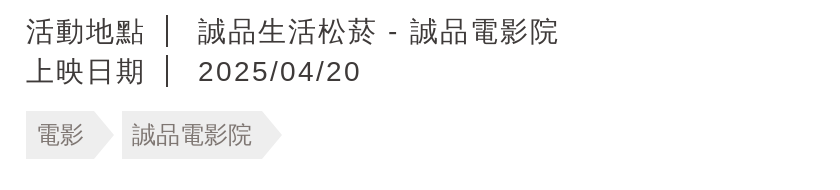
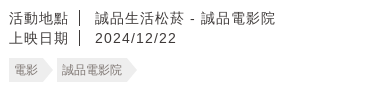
- 上映日期 2025/04/20
+ 上映日期 2024/12/22
